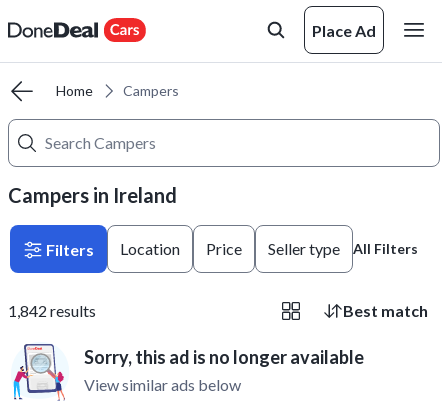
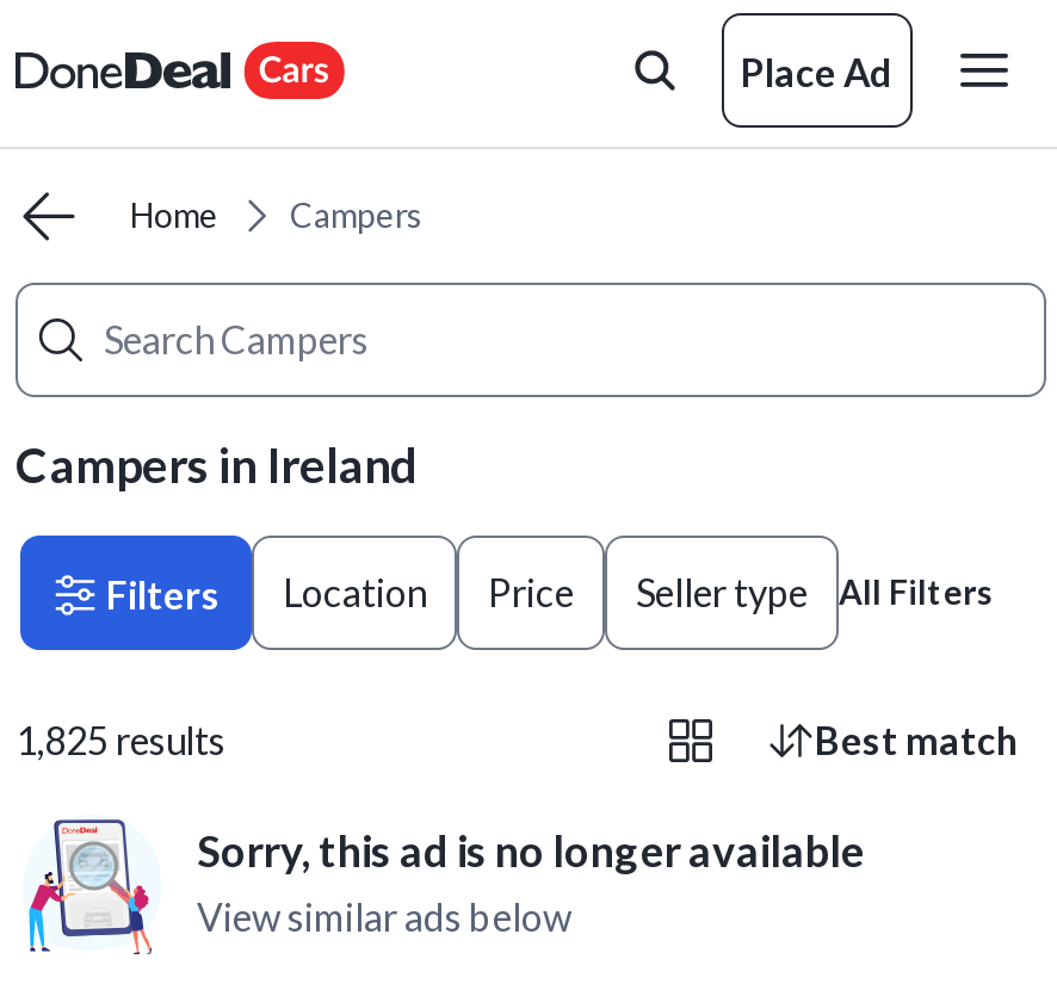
- 1,842 results
+ 1,825 results
